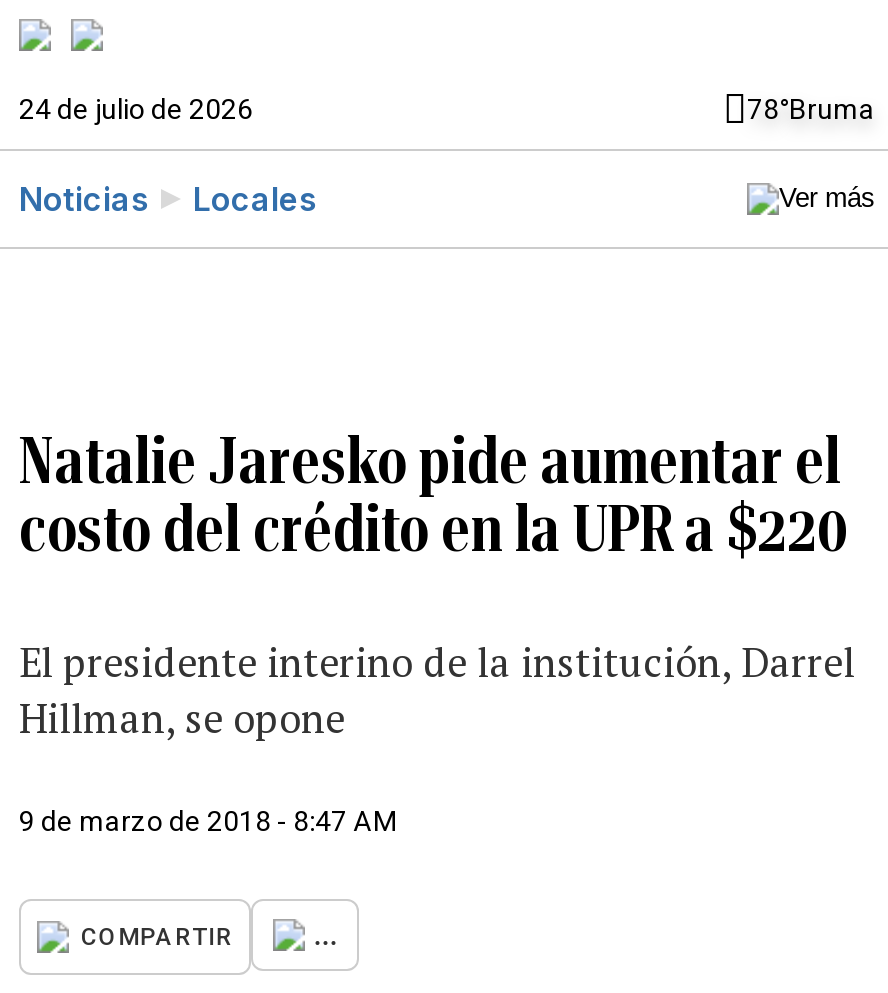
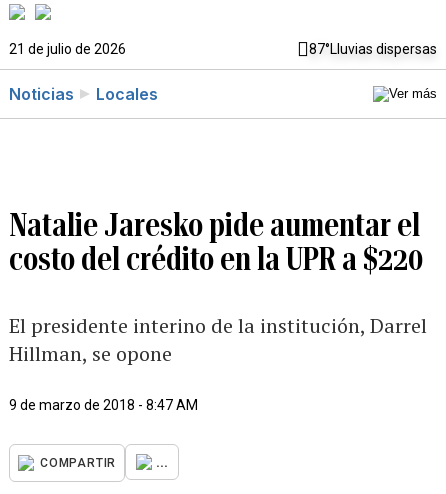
- 24 de julio de 2026
- 78°Bruma
+ 21 de julio de 2026
+ 87°Lluvias dispersas
